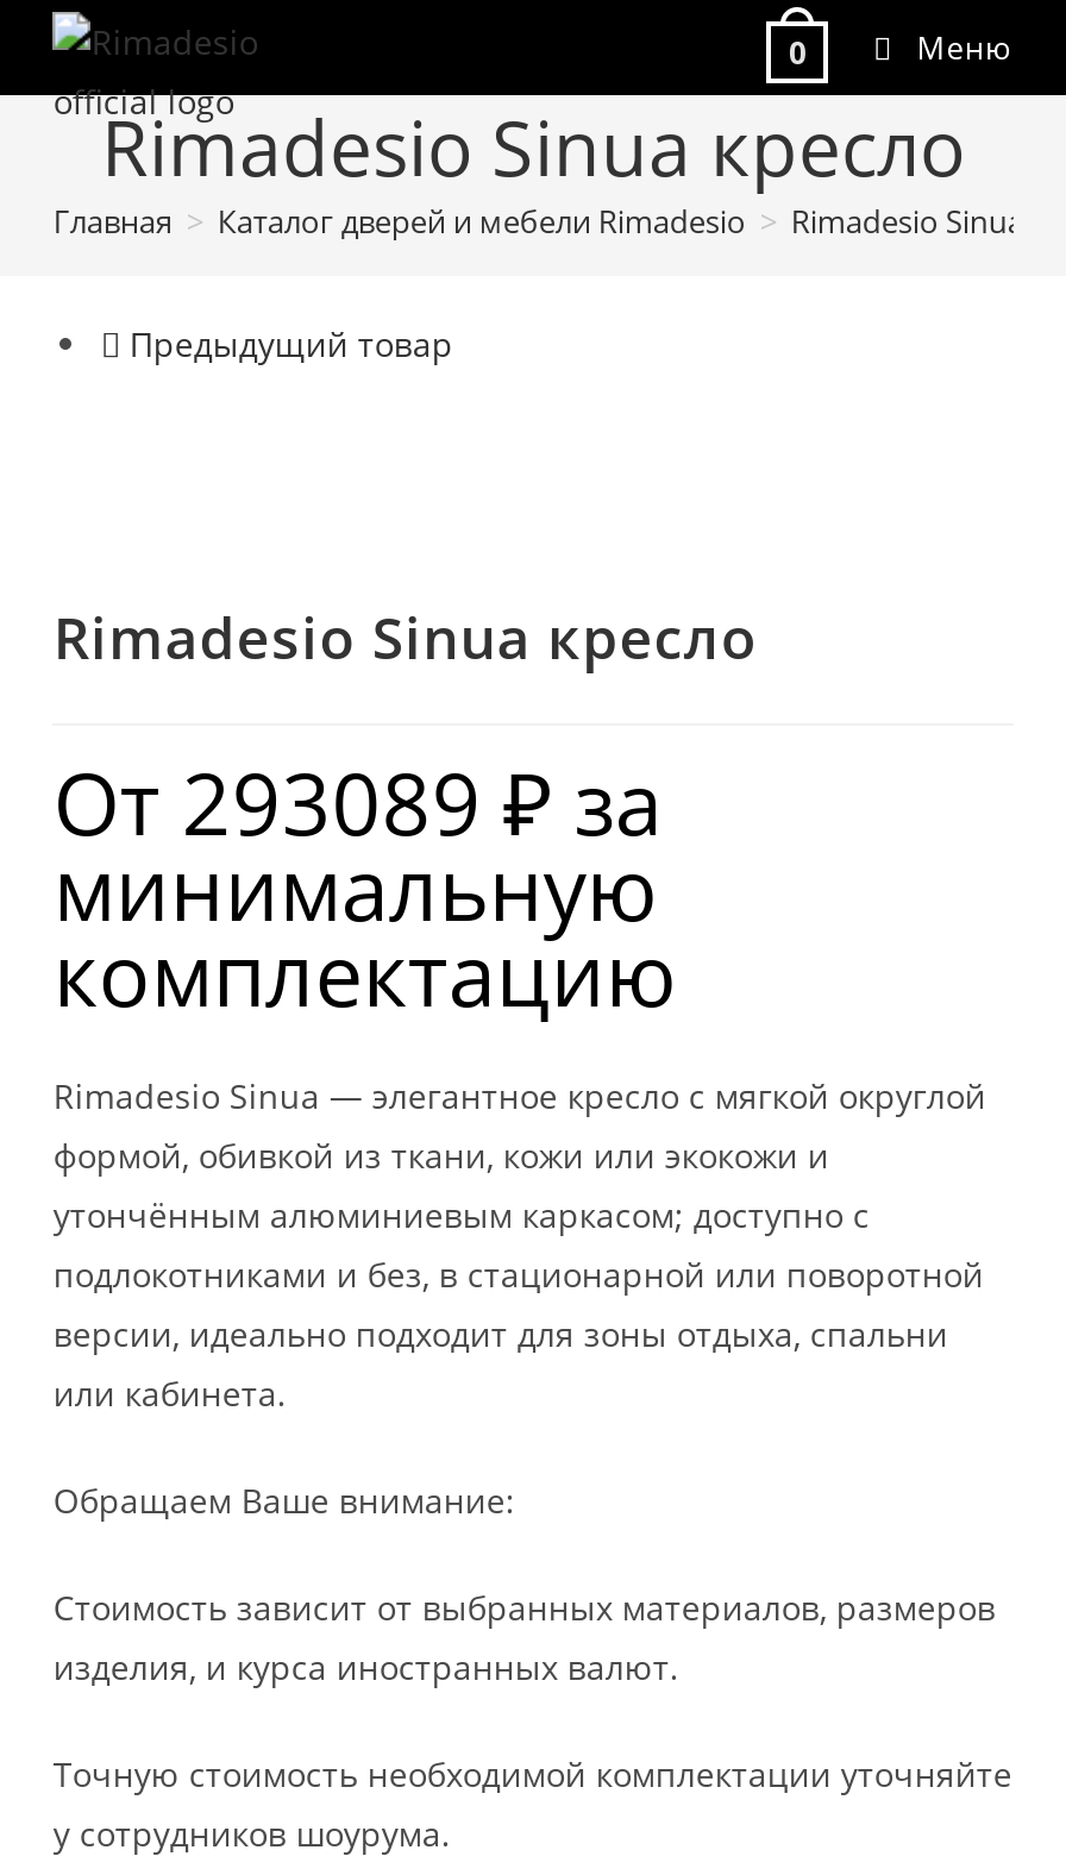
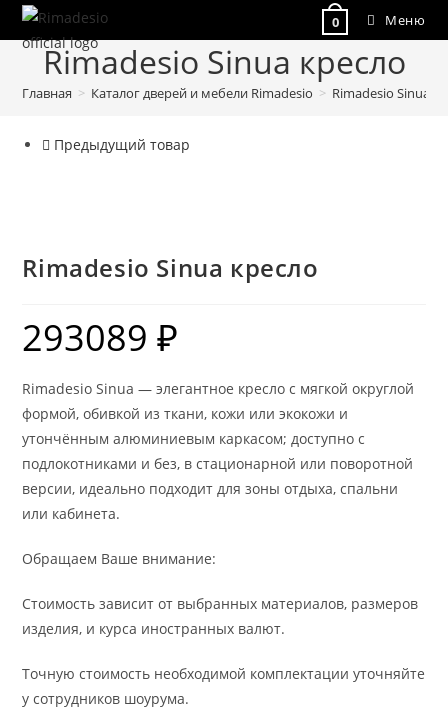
- От 293089 ₽ за
- минимальную
- комплектацию
+ 293089 ₽
